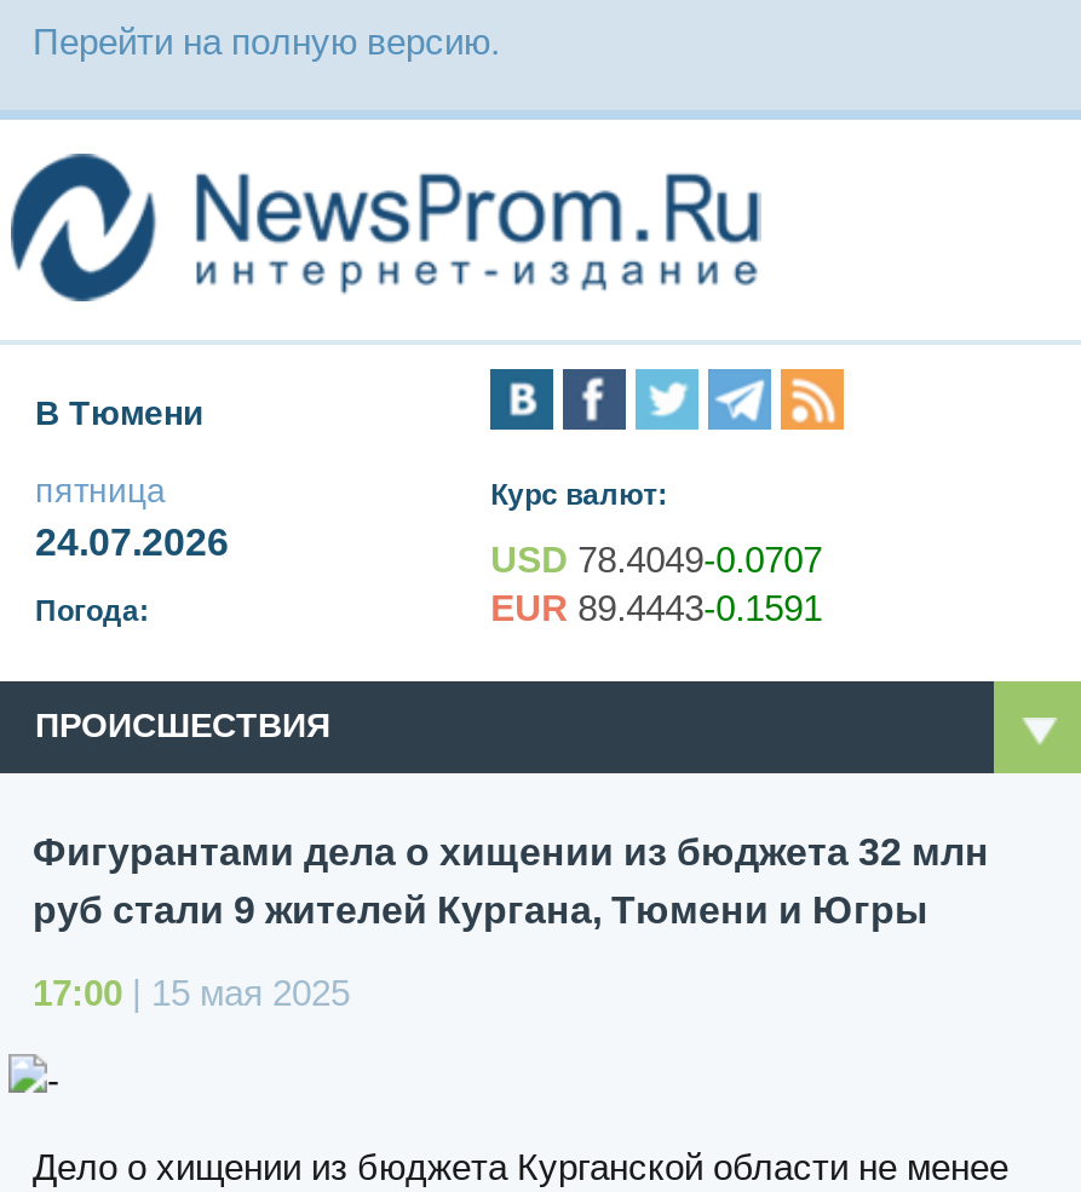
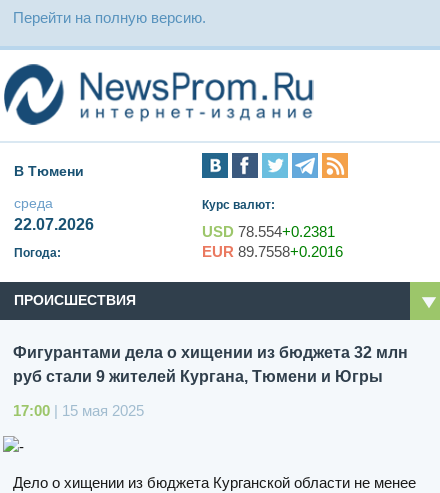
- пятница
- 24.07.2026
+ среда
+ 22.07.2026

- USD 78.4049-0.0707
+ USD 78.554+0.2381

- EUR 89.4443-0.1591
+ EUR 89.7558+0.2016
